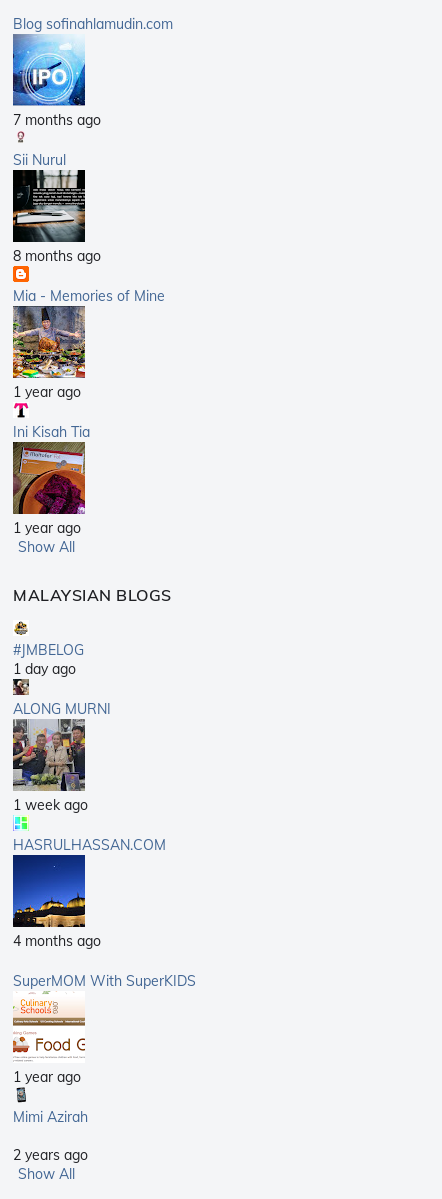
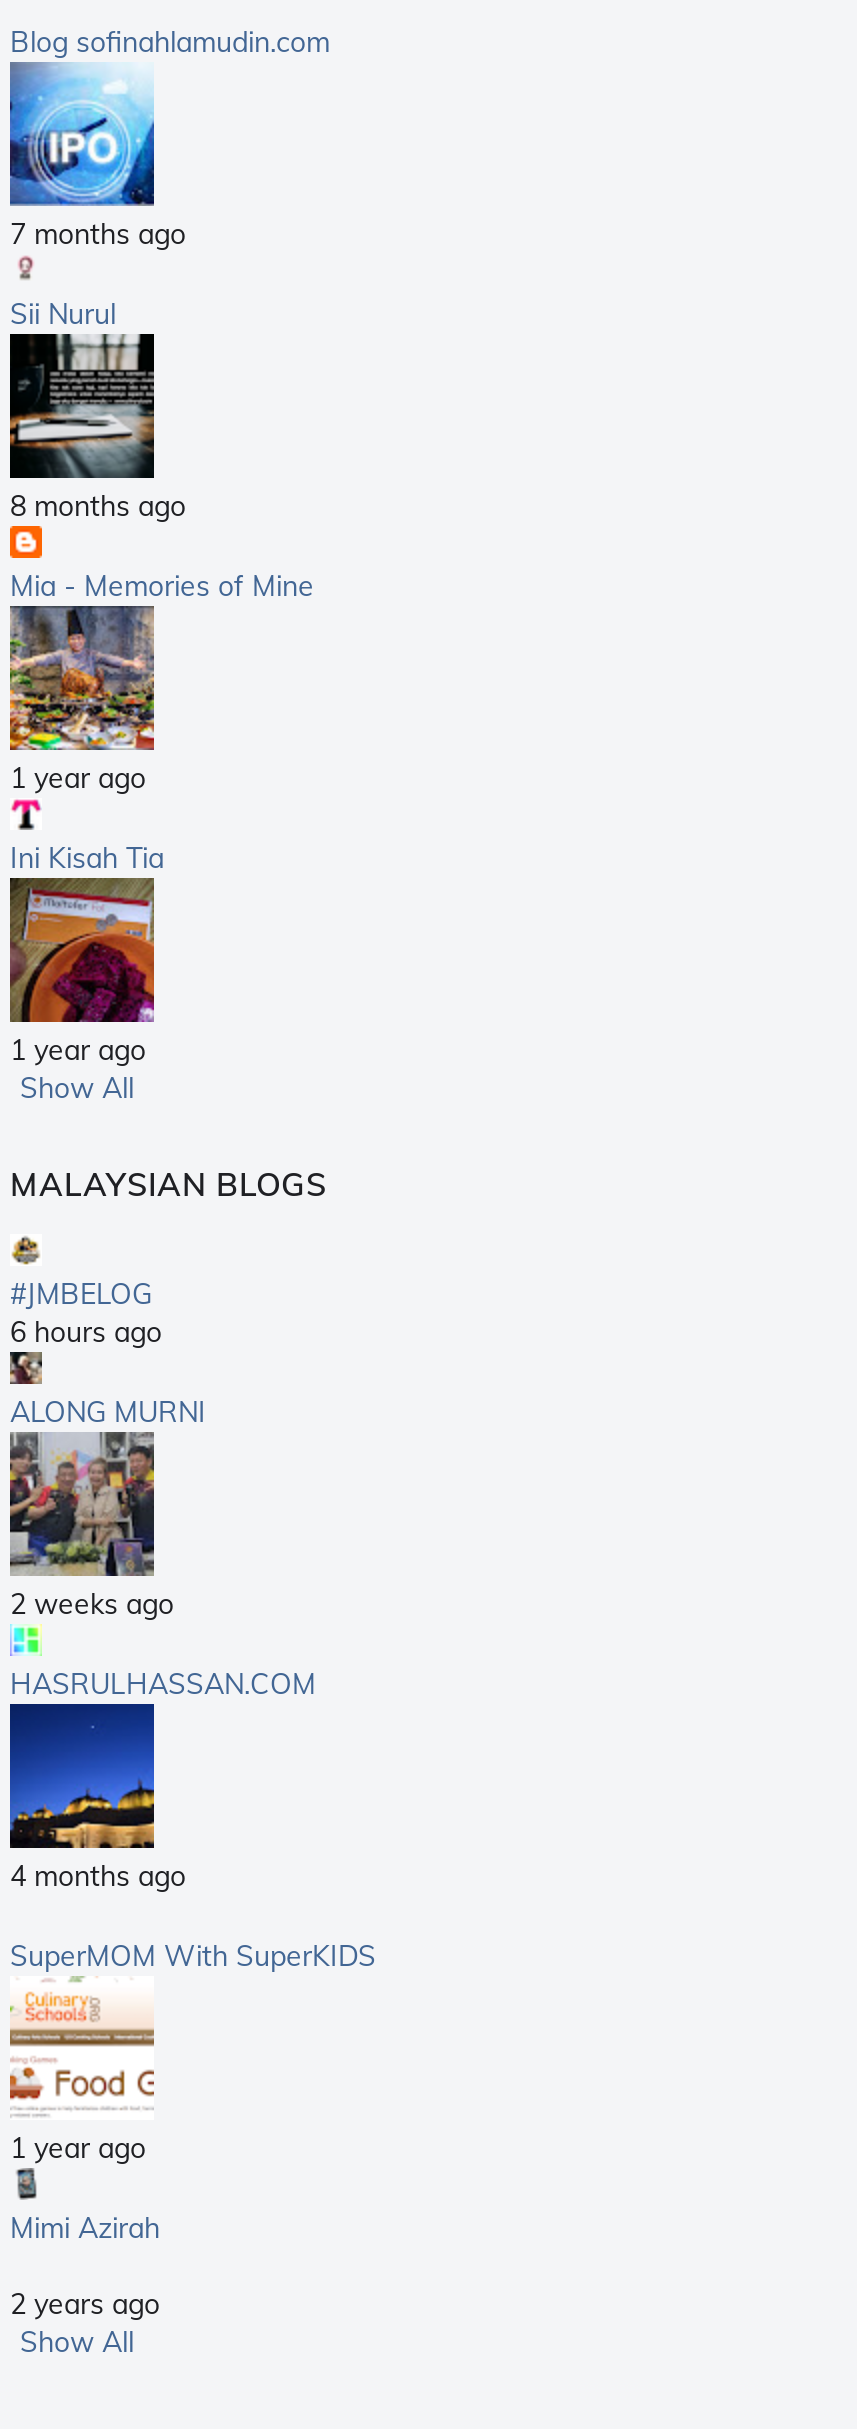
- 1 day ago
+ 6 hours ago

- 1 week ago
+ 2 weeks ago
